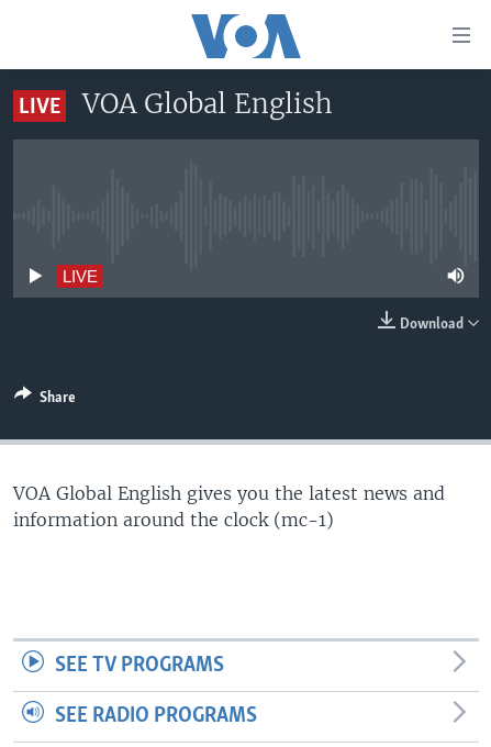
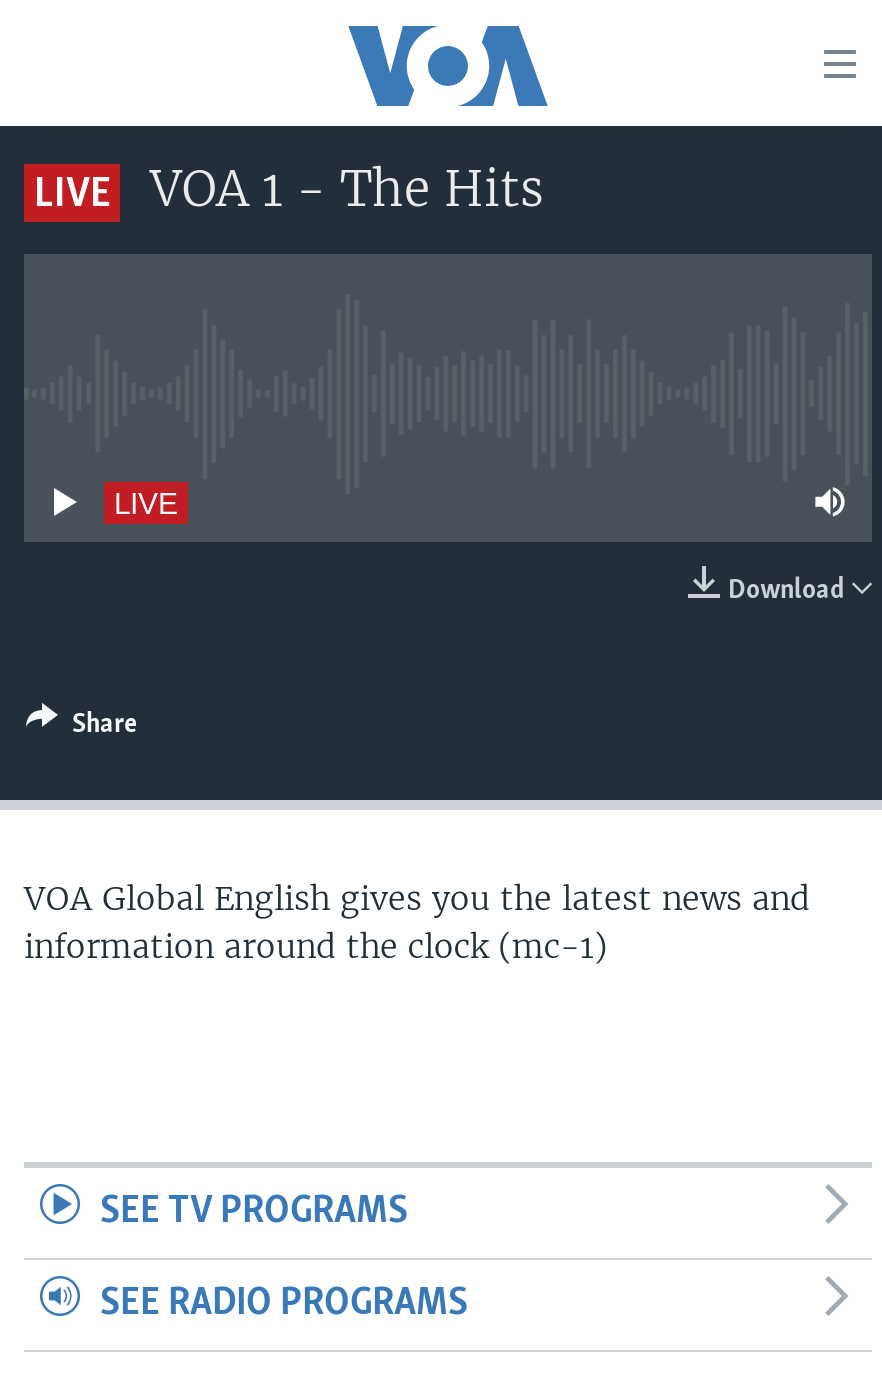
- VOA Global English
+ VOA 1 - The Hits
